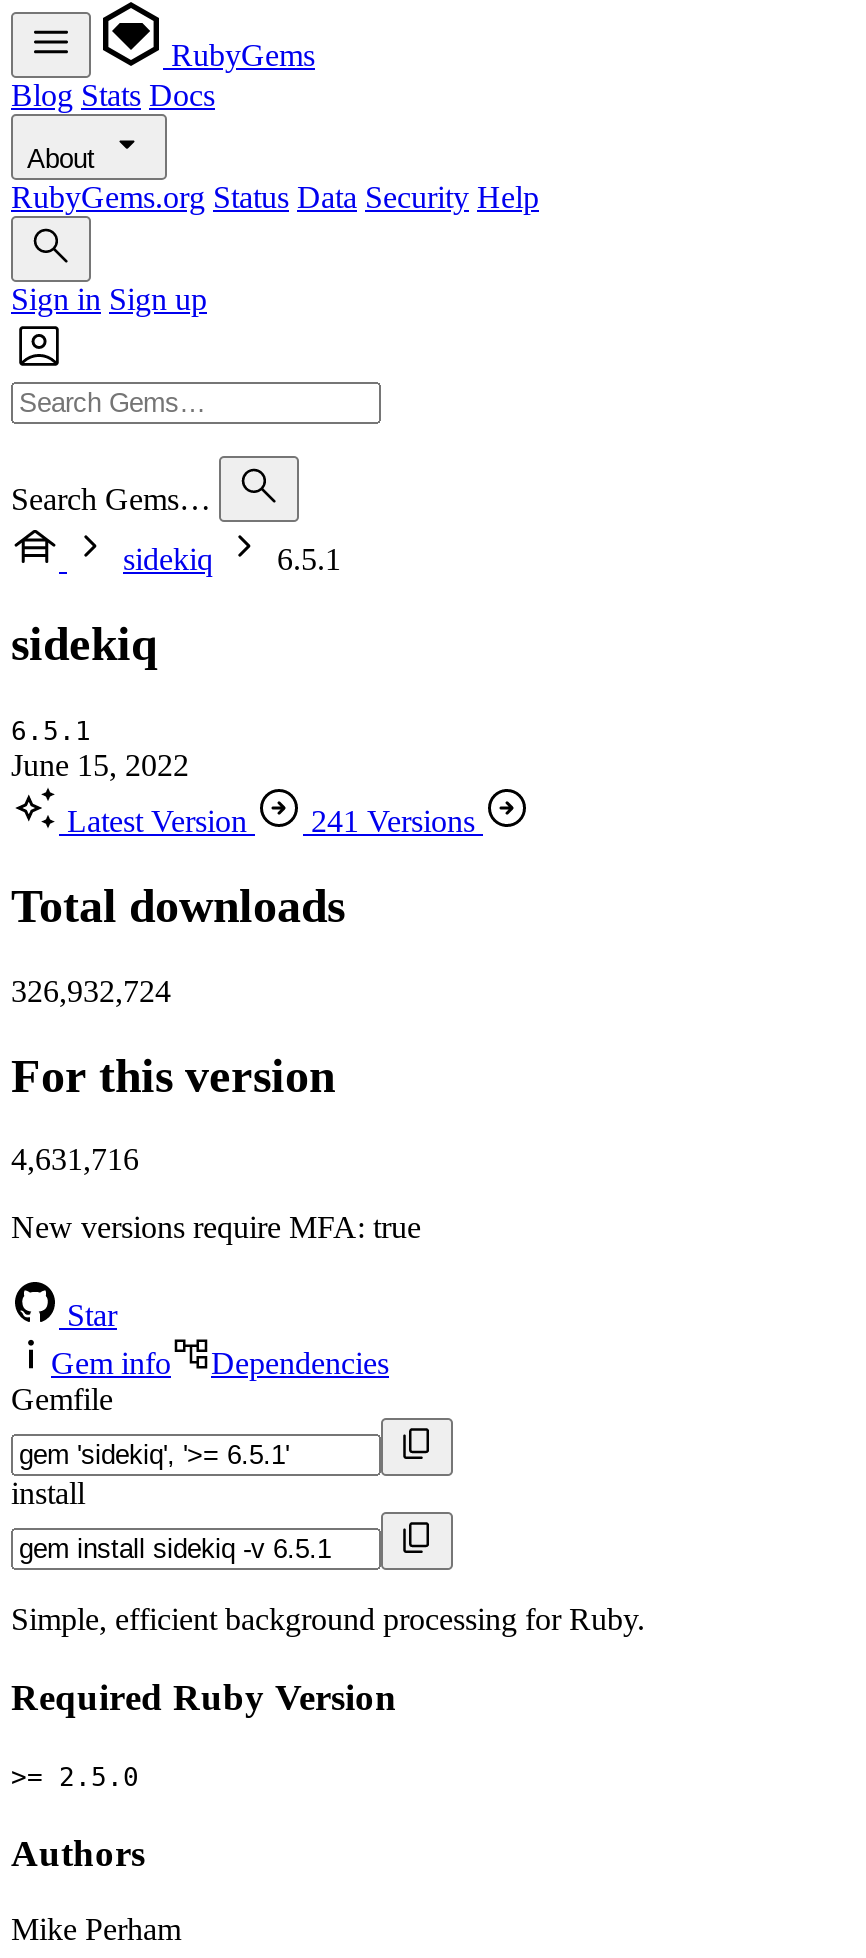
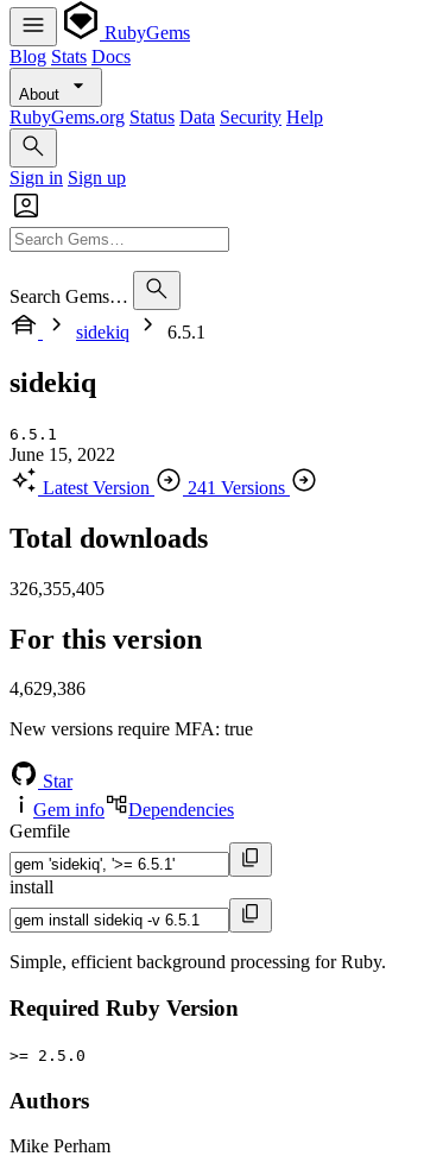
- 326,932,724
+ 326,355,405

- 4,631,716
+ 4,629,386
